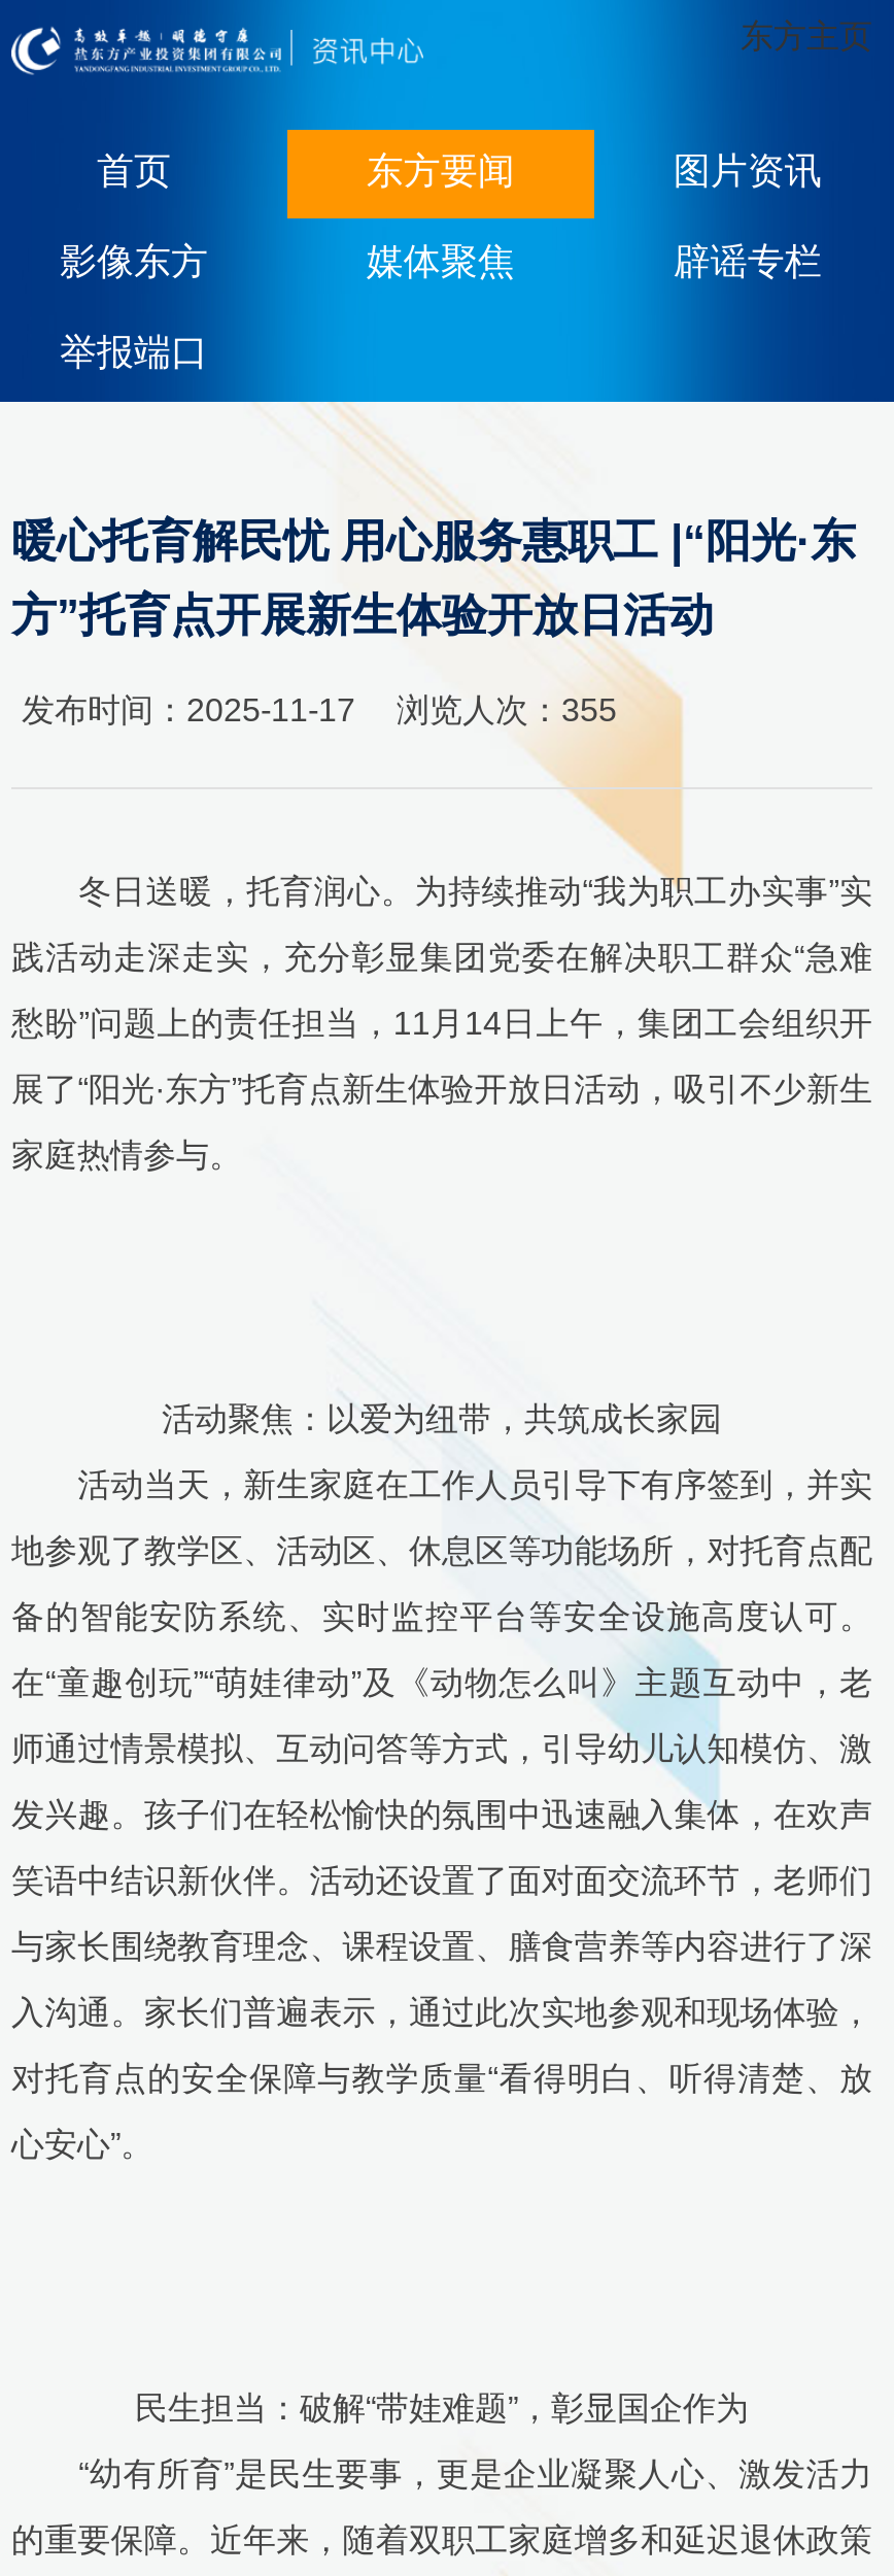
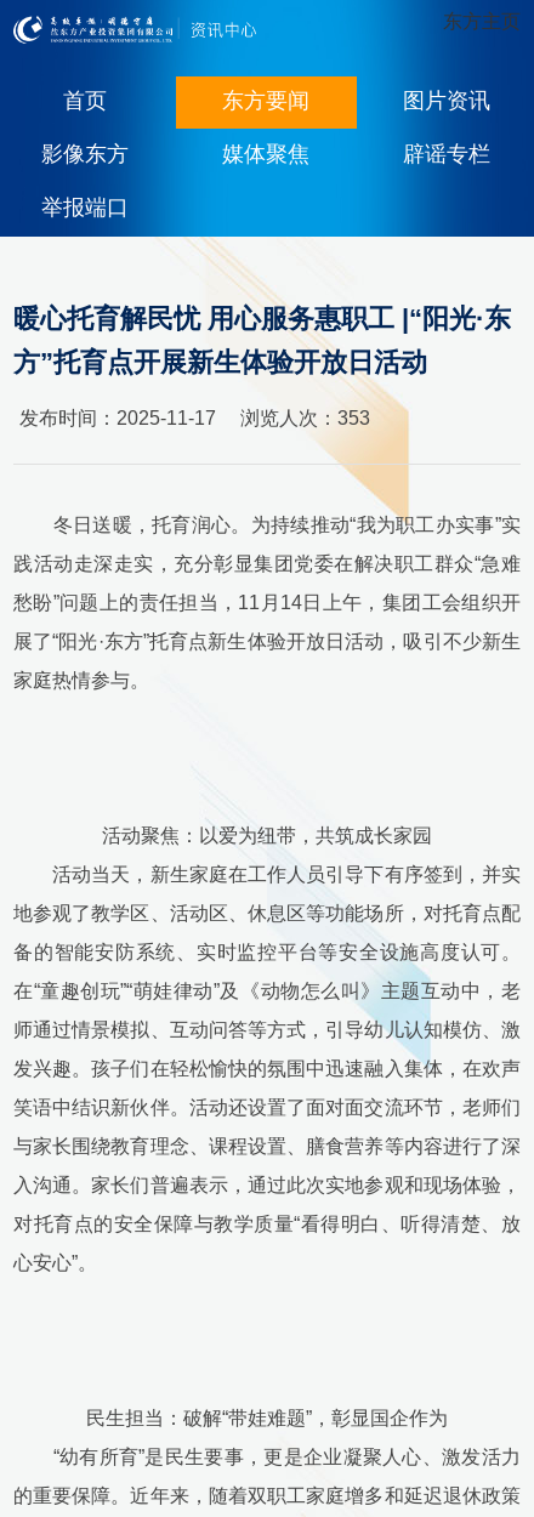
- 发布时间：2025-11-17 浏览人次：355
+ 发布时间：2025-11-17 浏览人次：353
